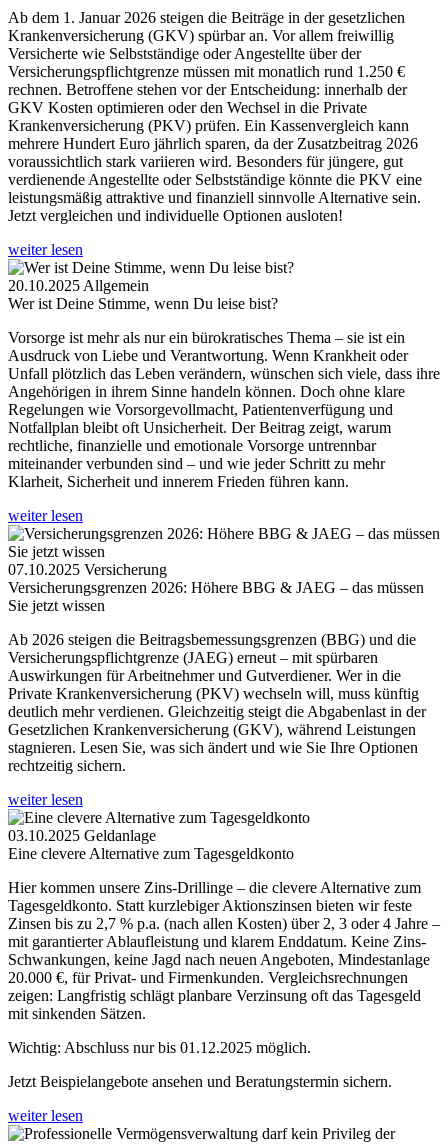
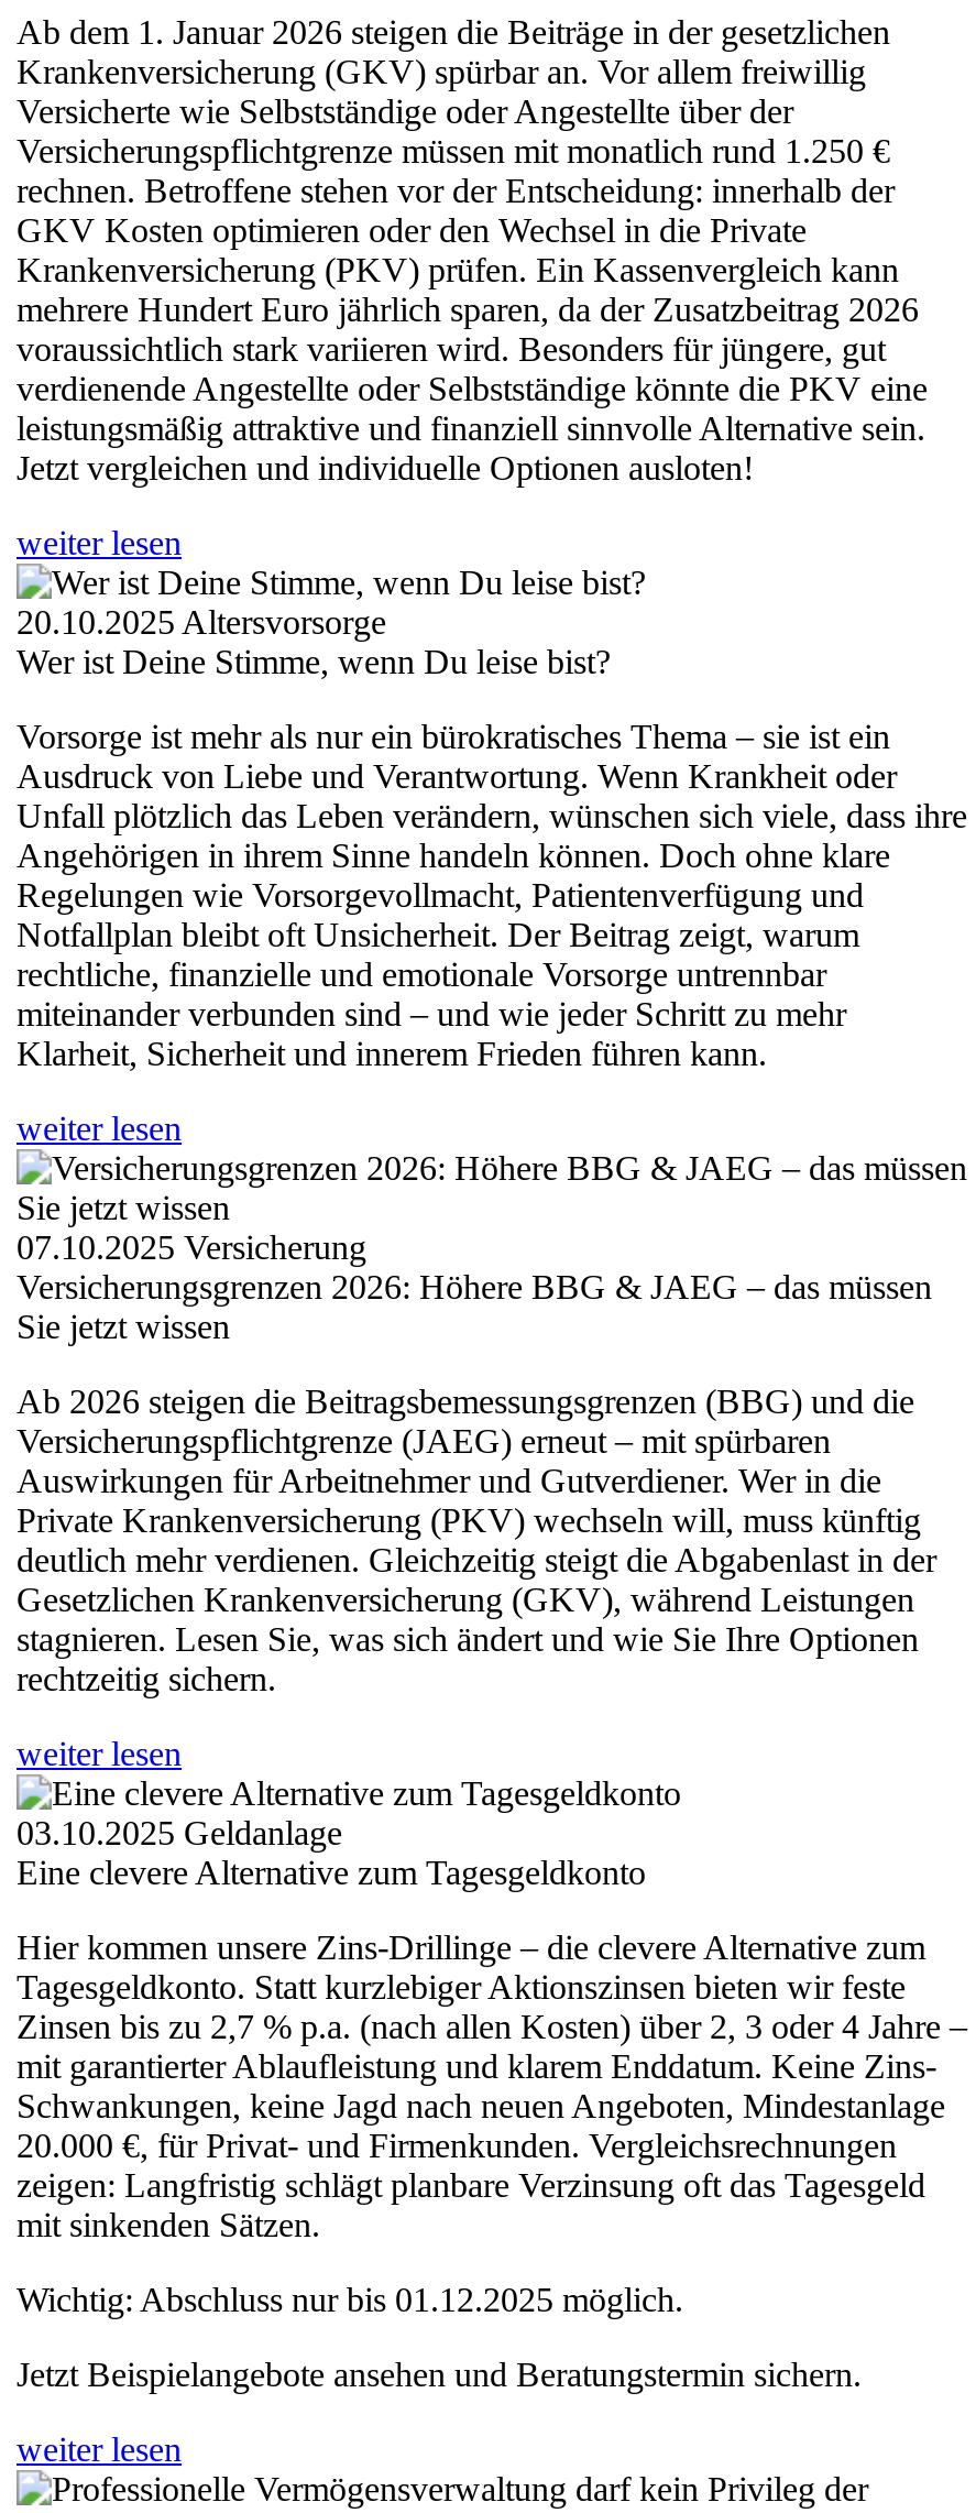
- 20.10.2025 Allgemein
+ 20.10.2025 Altersvorsorge
